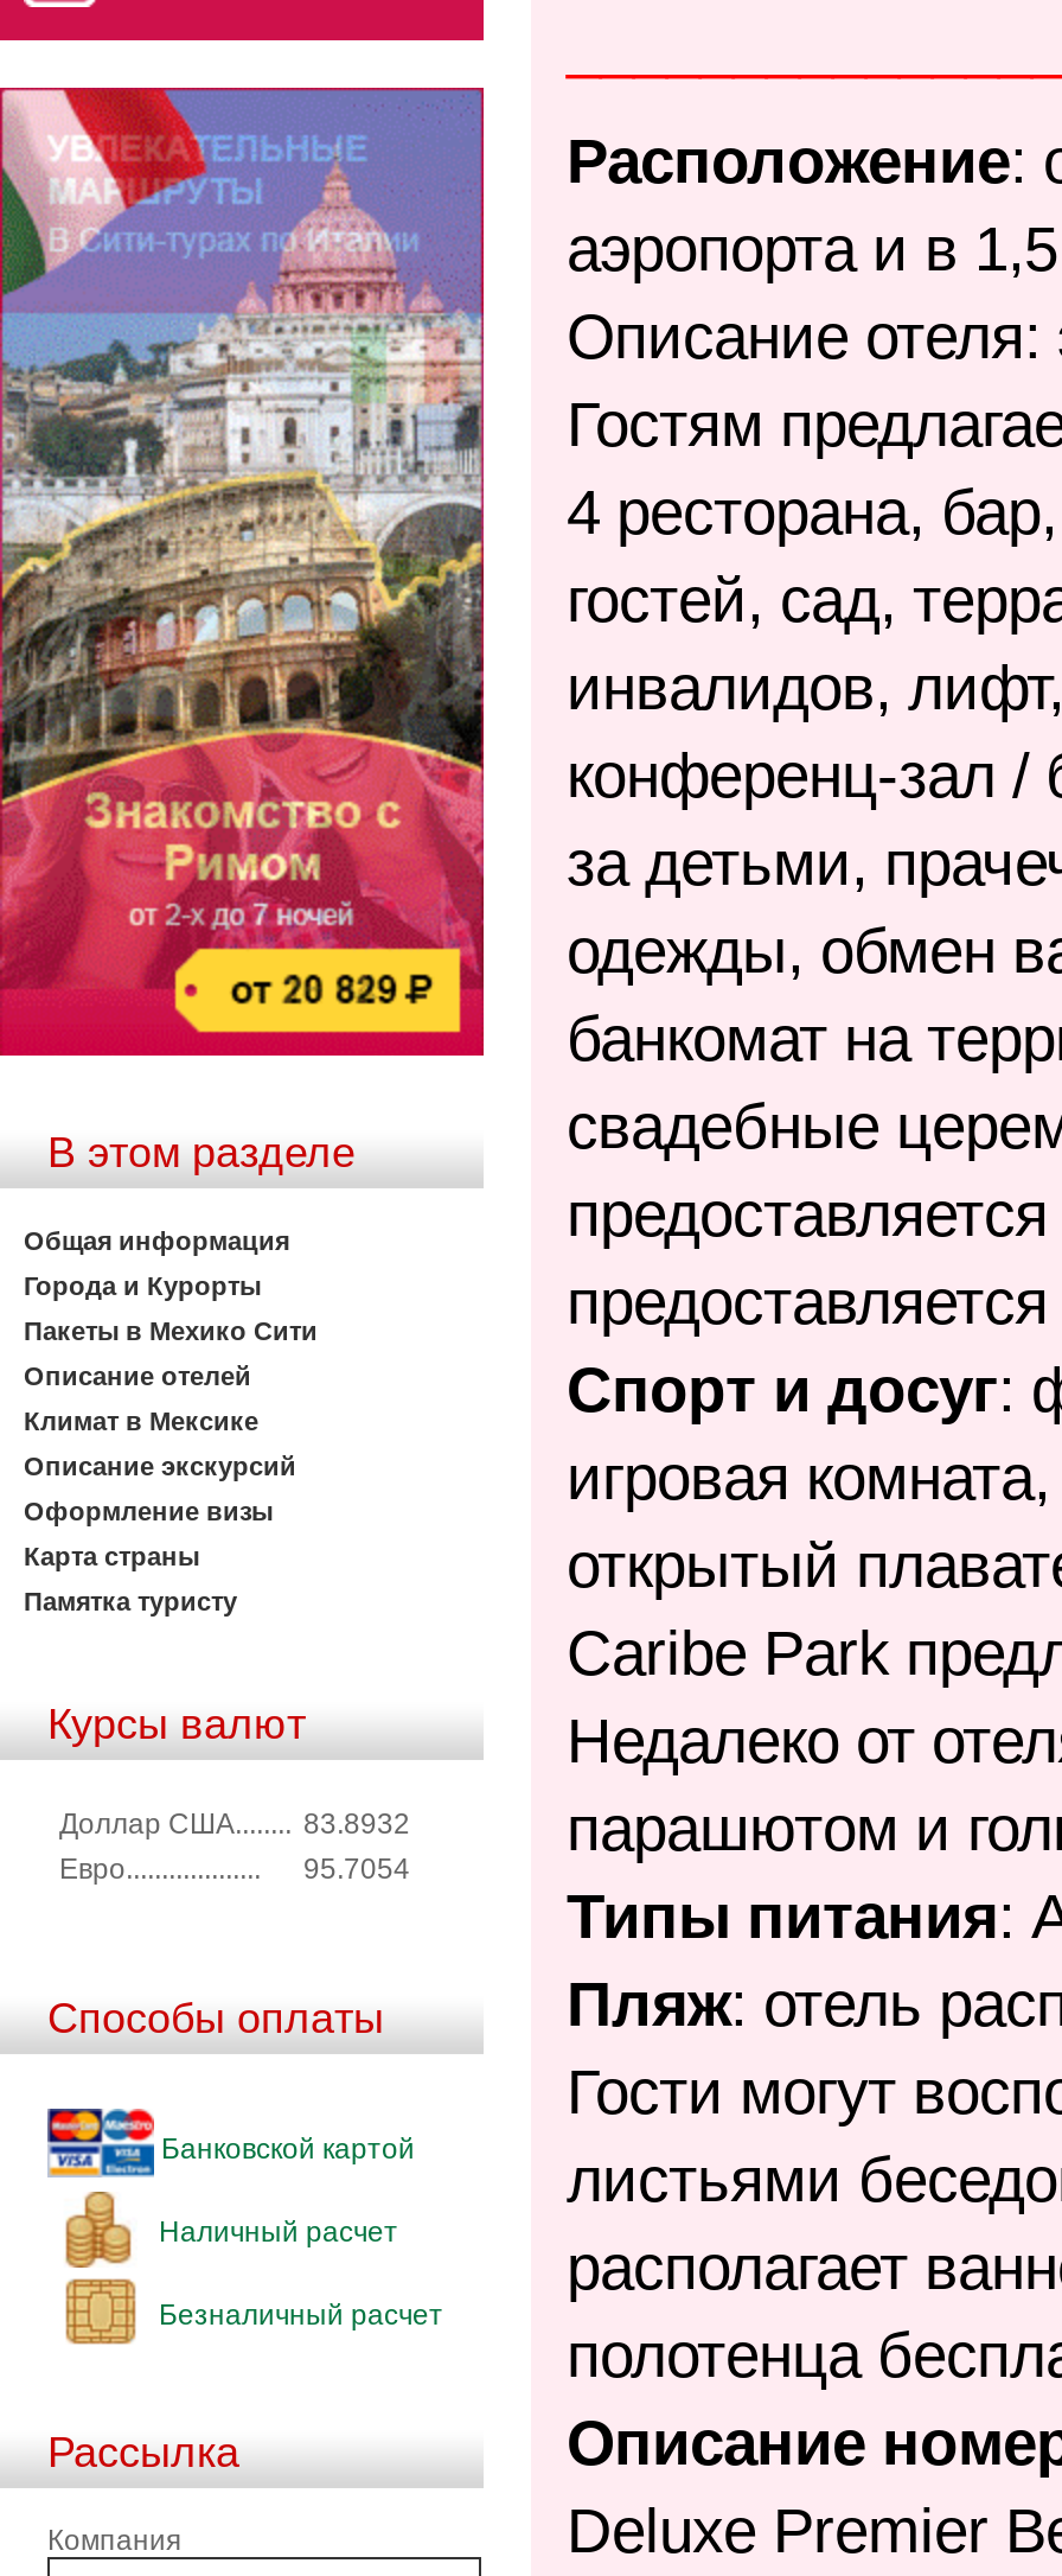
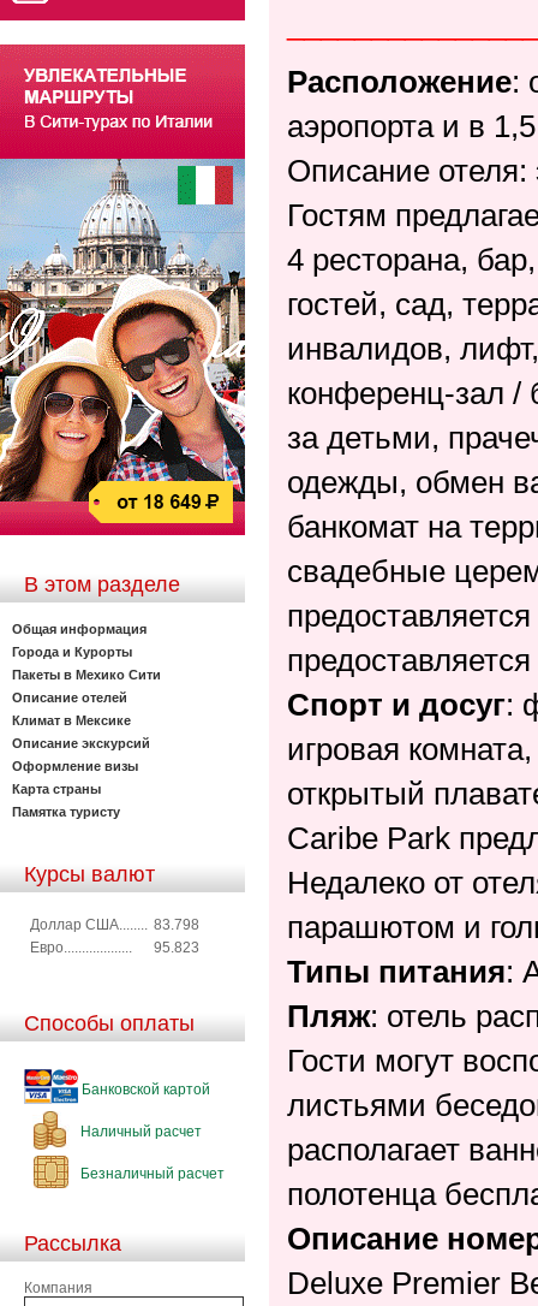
- [image]
+ [image]

- Доллар США........ 83.8932
+ Доллар США........ 83.798

- Евро................... 95.7054
+ Евро................... 95.823
